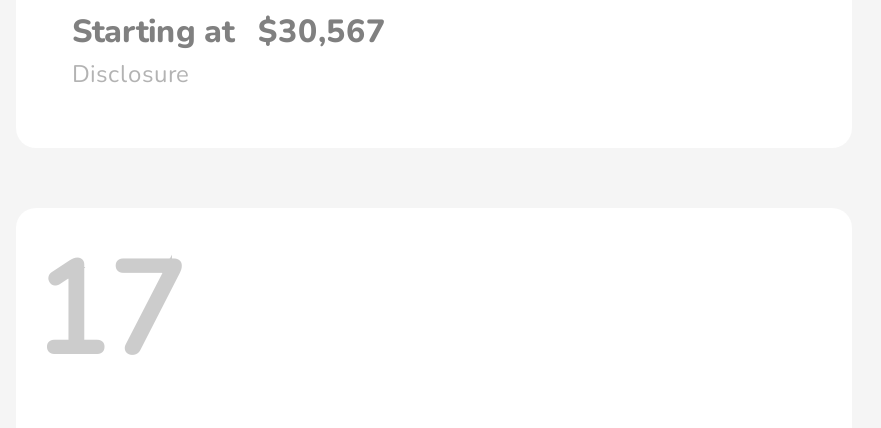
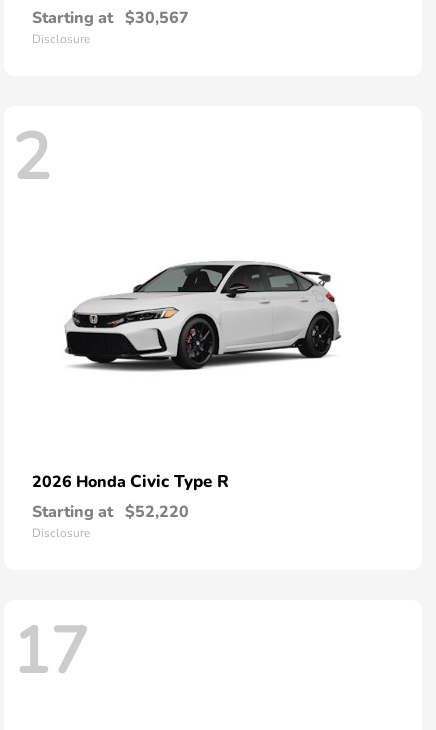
+ 2

+ 2026 Honda Civic Type R
+ Starting at $52,220
+ Disclosure

+ [image]
